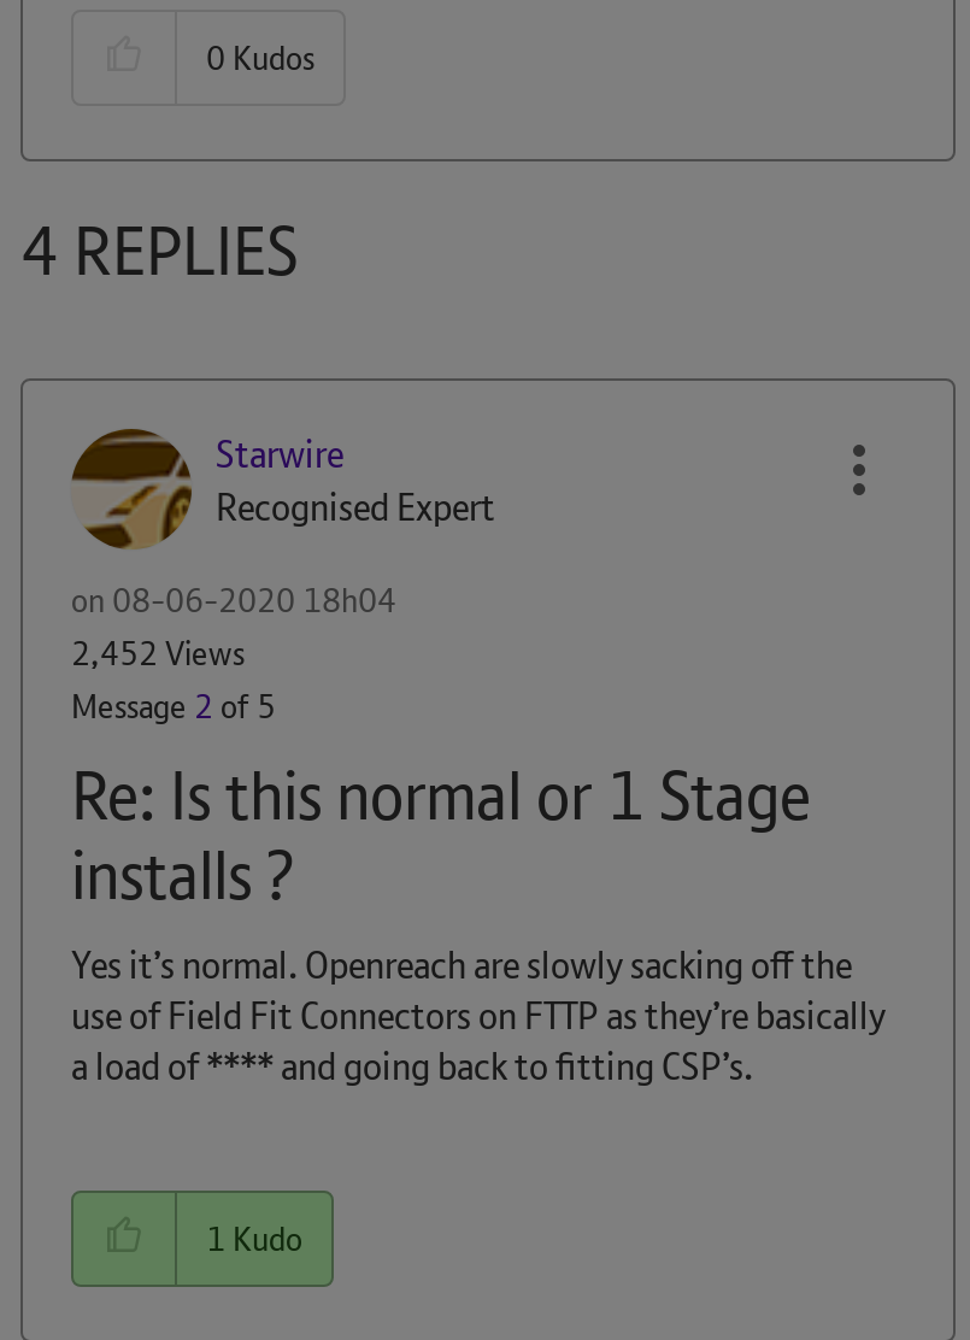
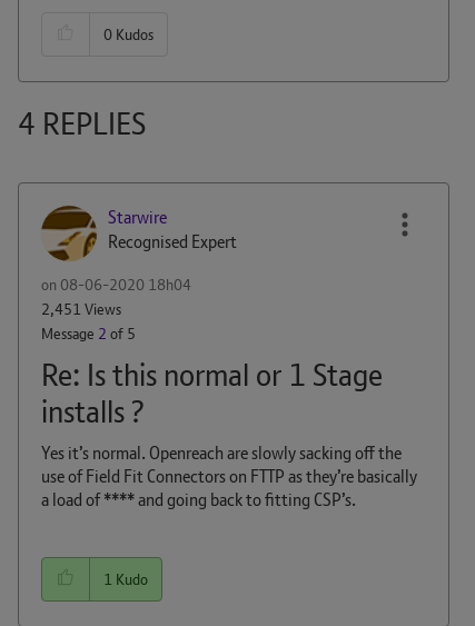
- 2,452 Views
+ 2,451 Views
